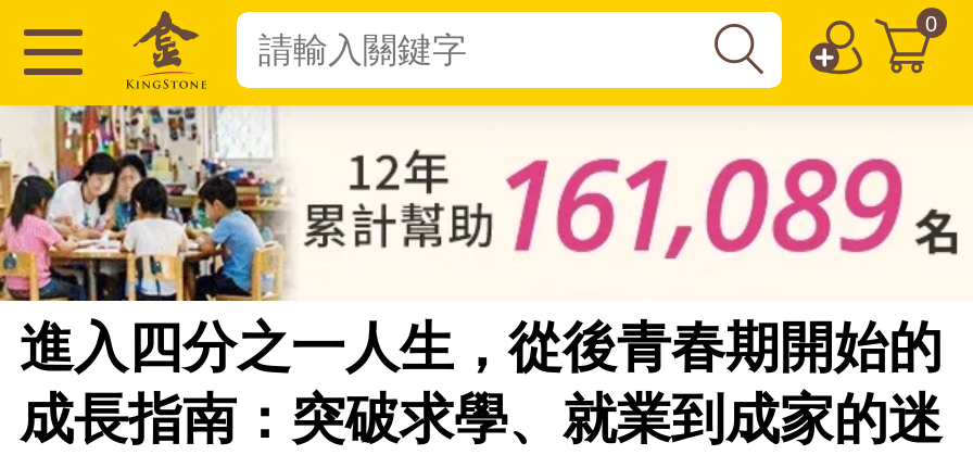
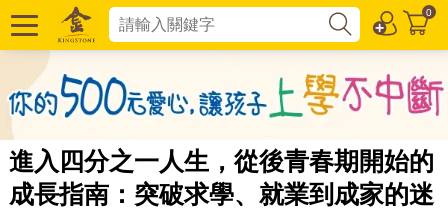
- [image]
+ [image]
